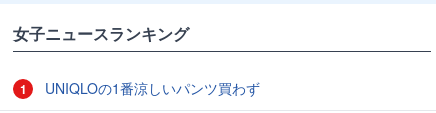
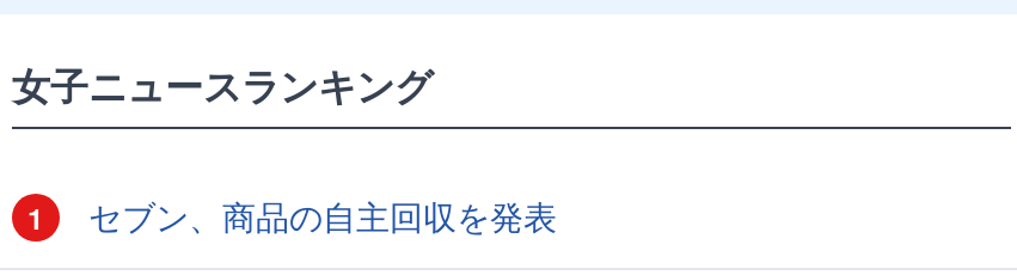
- UNIQLOの1番涼しいパンツ買わず
+ セブン、商品の自主回収を発表
